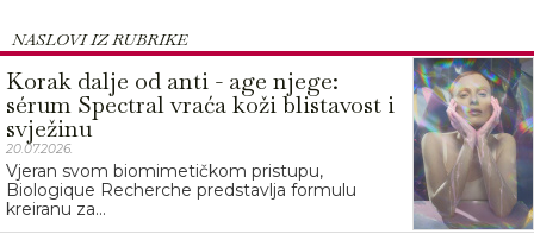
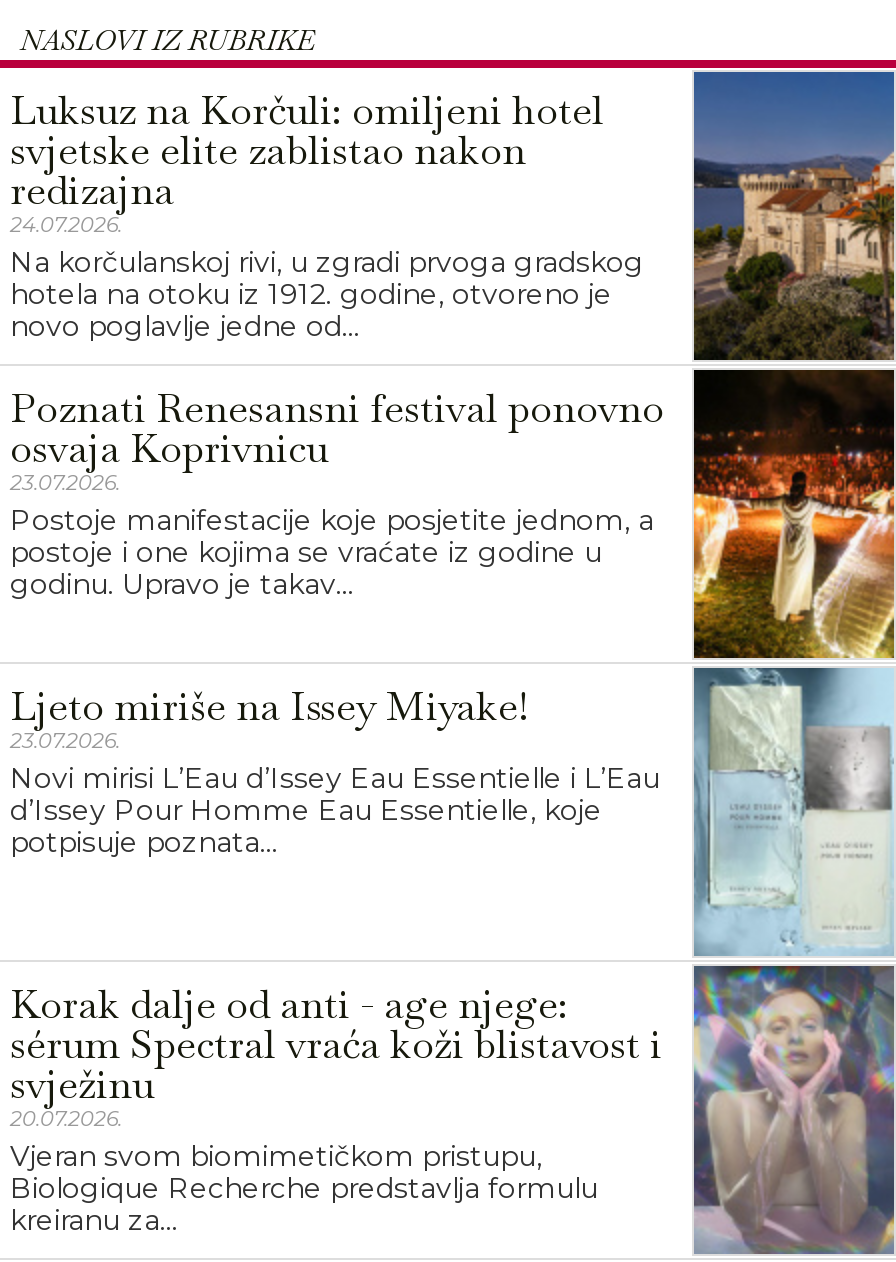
+ [image]
+ Luksuz na Korčuli: omiljeni hotel
+ svjetske elite zablistao nakon
+ redizajna
+ 24.07.2026.
+ Na korčulanskoj rivi, u zgradi prvoga gradskog
+ hotela na otoku iz 1912. godine, otvoreno je
+ novo poglavlje jedne od...
+ Poznati Renesansni festival ponovno
+ osvaja Koprivnicu
+ 23.07.2026.
+ Postoje manifestacije koje posjetite jednom, a
+ postoje i one kojima se vraćate iz godine u
+ godinu. Upravo je takav...
+ Ljeto miriše na Issey Miyake!
+ 23.07.2026.
+ Novi mirisi L’Eau d’Issey Eau Essentielle i L’Eau
+ d’Issey Pour Homme Eau Essentielle, koje
+ potpisuje poznata...
